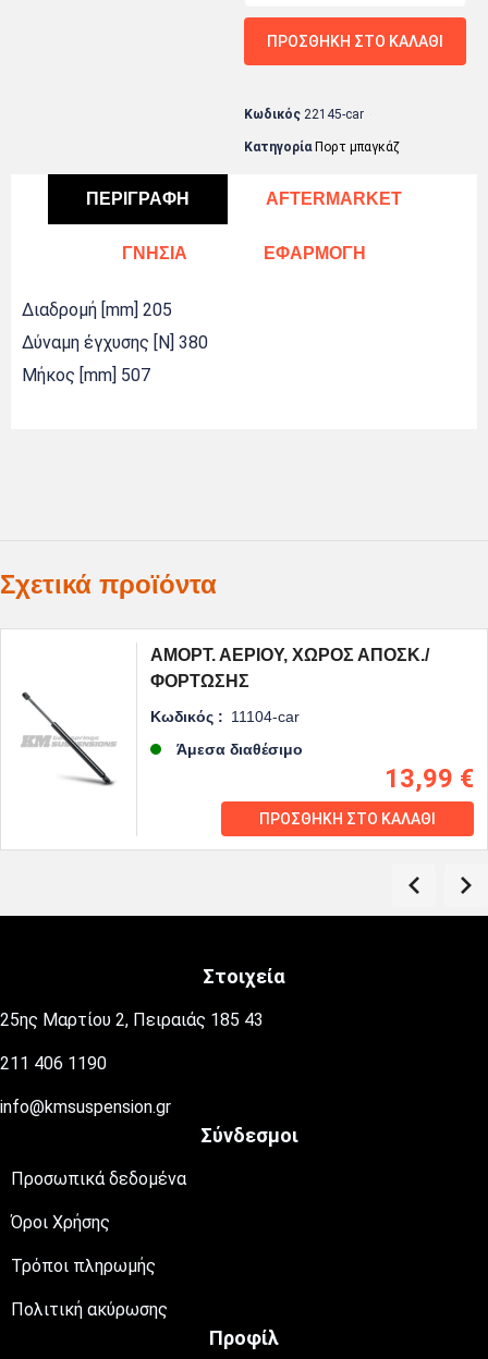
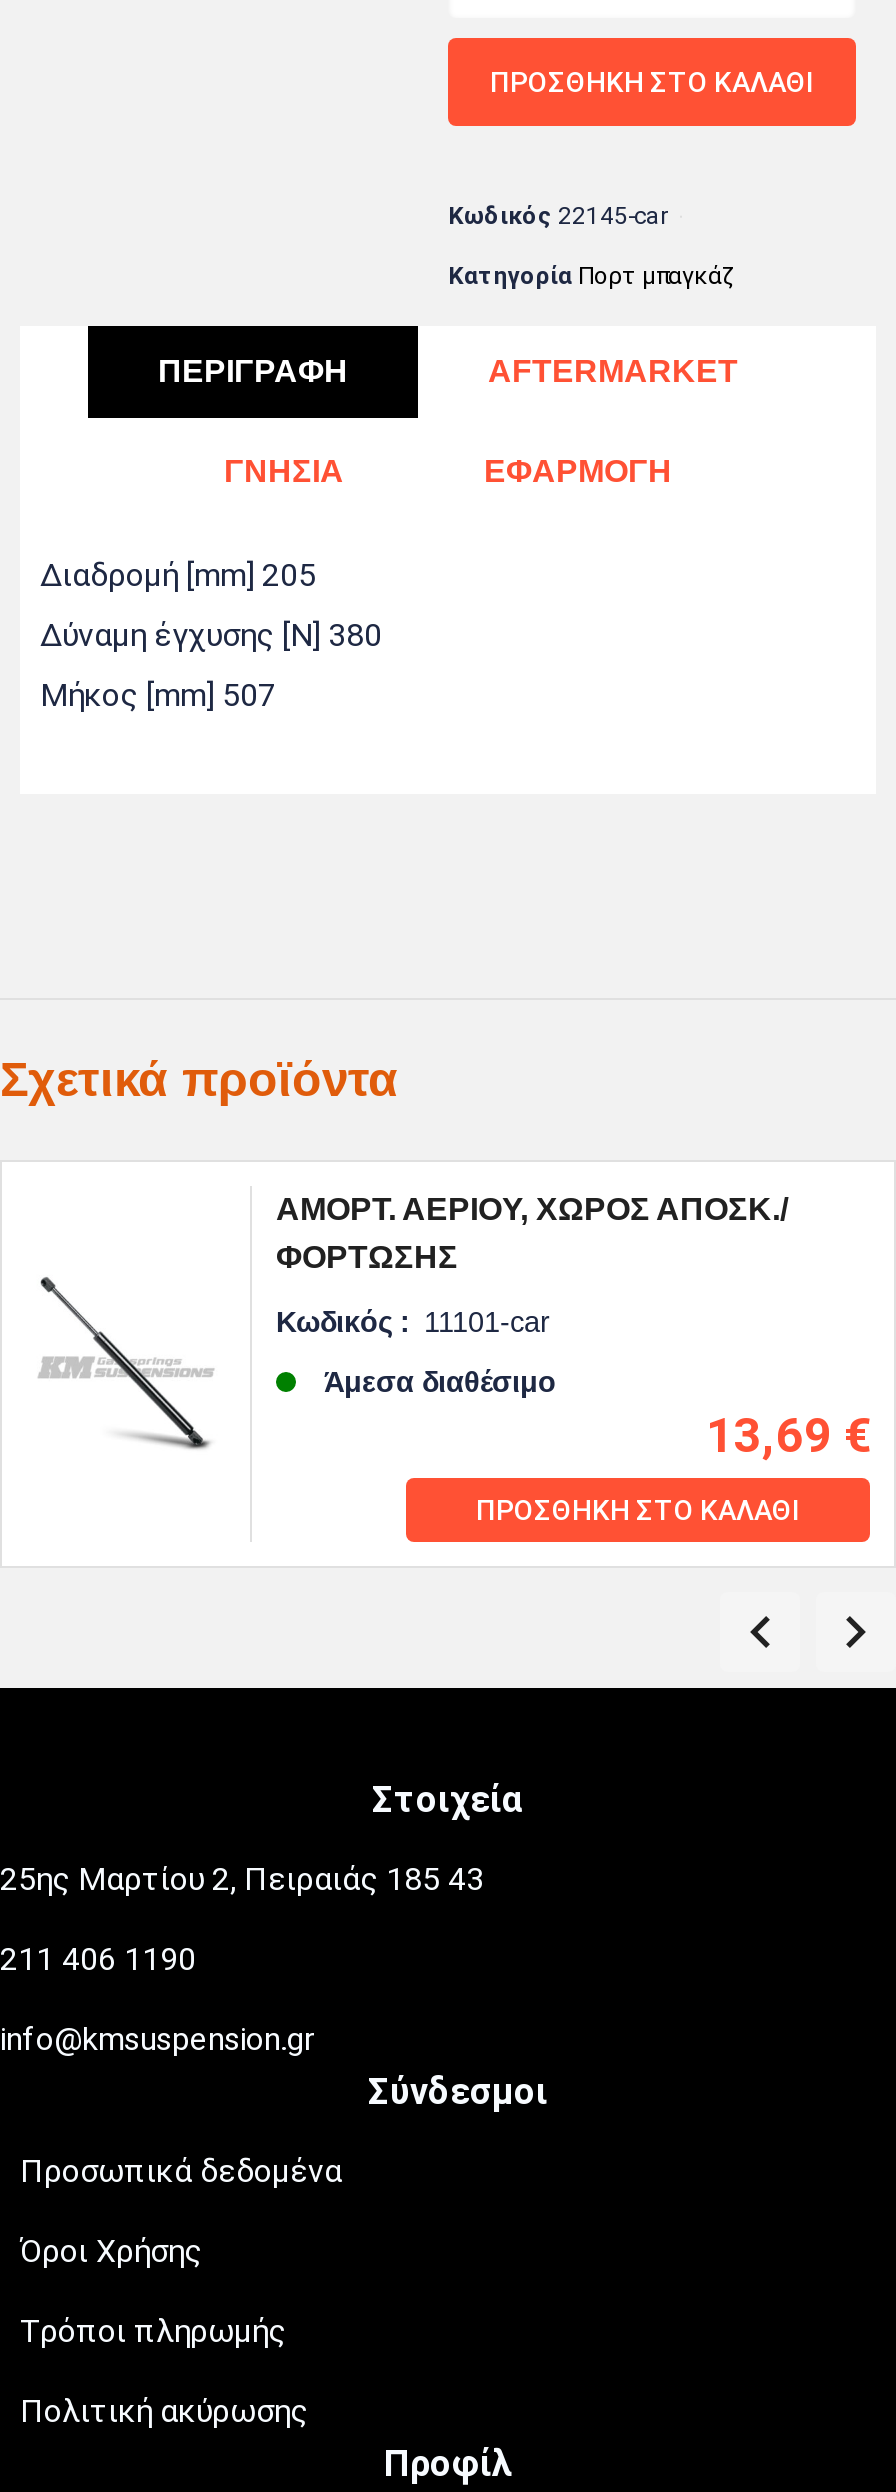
- Κωδικός : 11104-car
+ Κωδικός : 11101-car

- 13,99 €
+ 13,69 €
